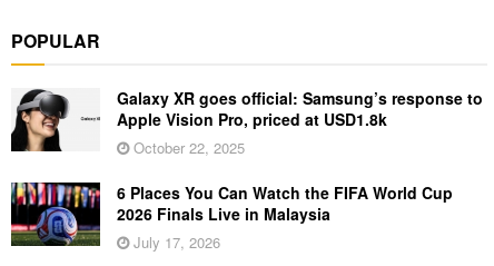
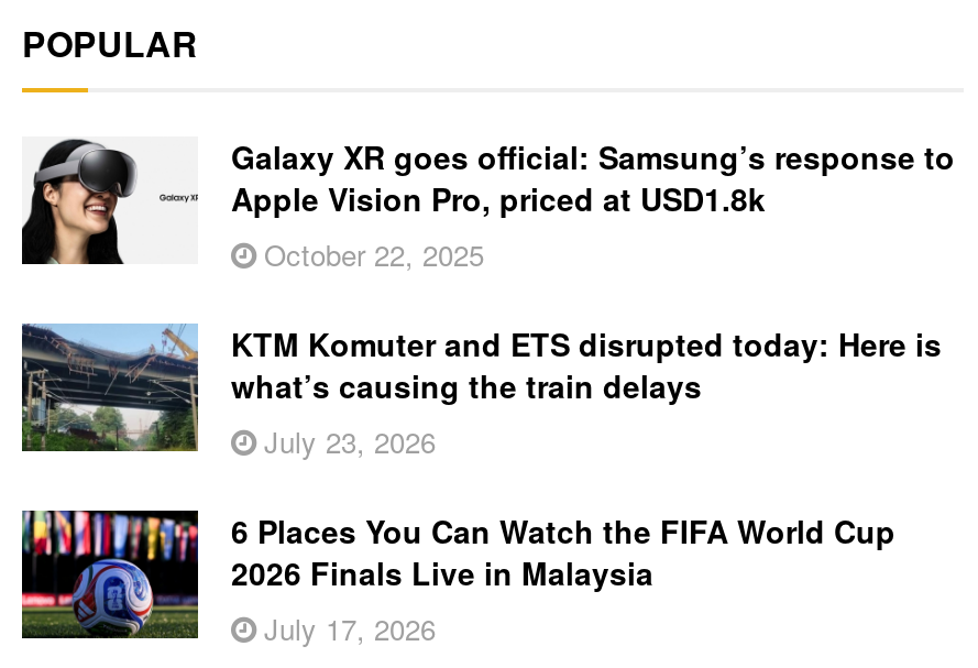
+ [image]
+ KTM Komuter and ETS disrupted today: Here is
+ what’s causing the train delays
+ July 23, 2026
